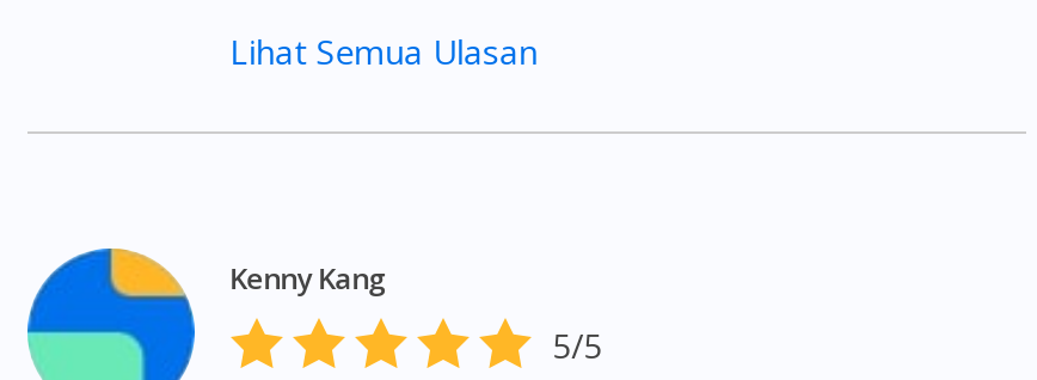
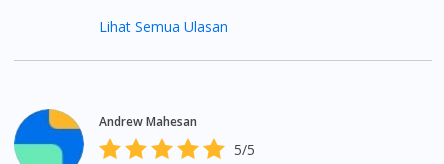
- Kenny Kang
+ Andrew Mahesan
